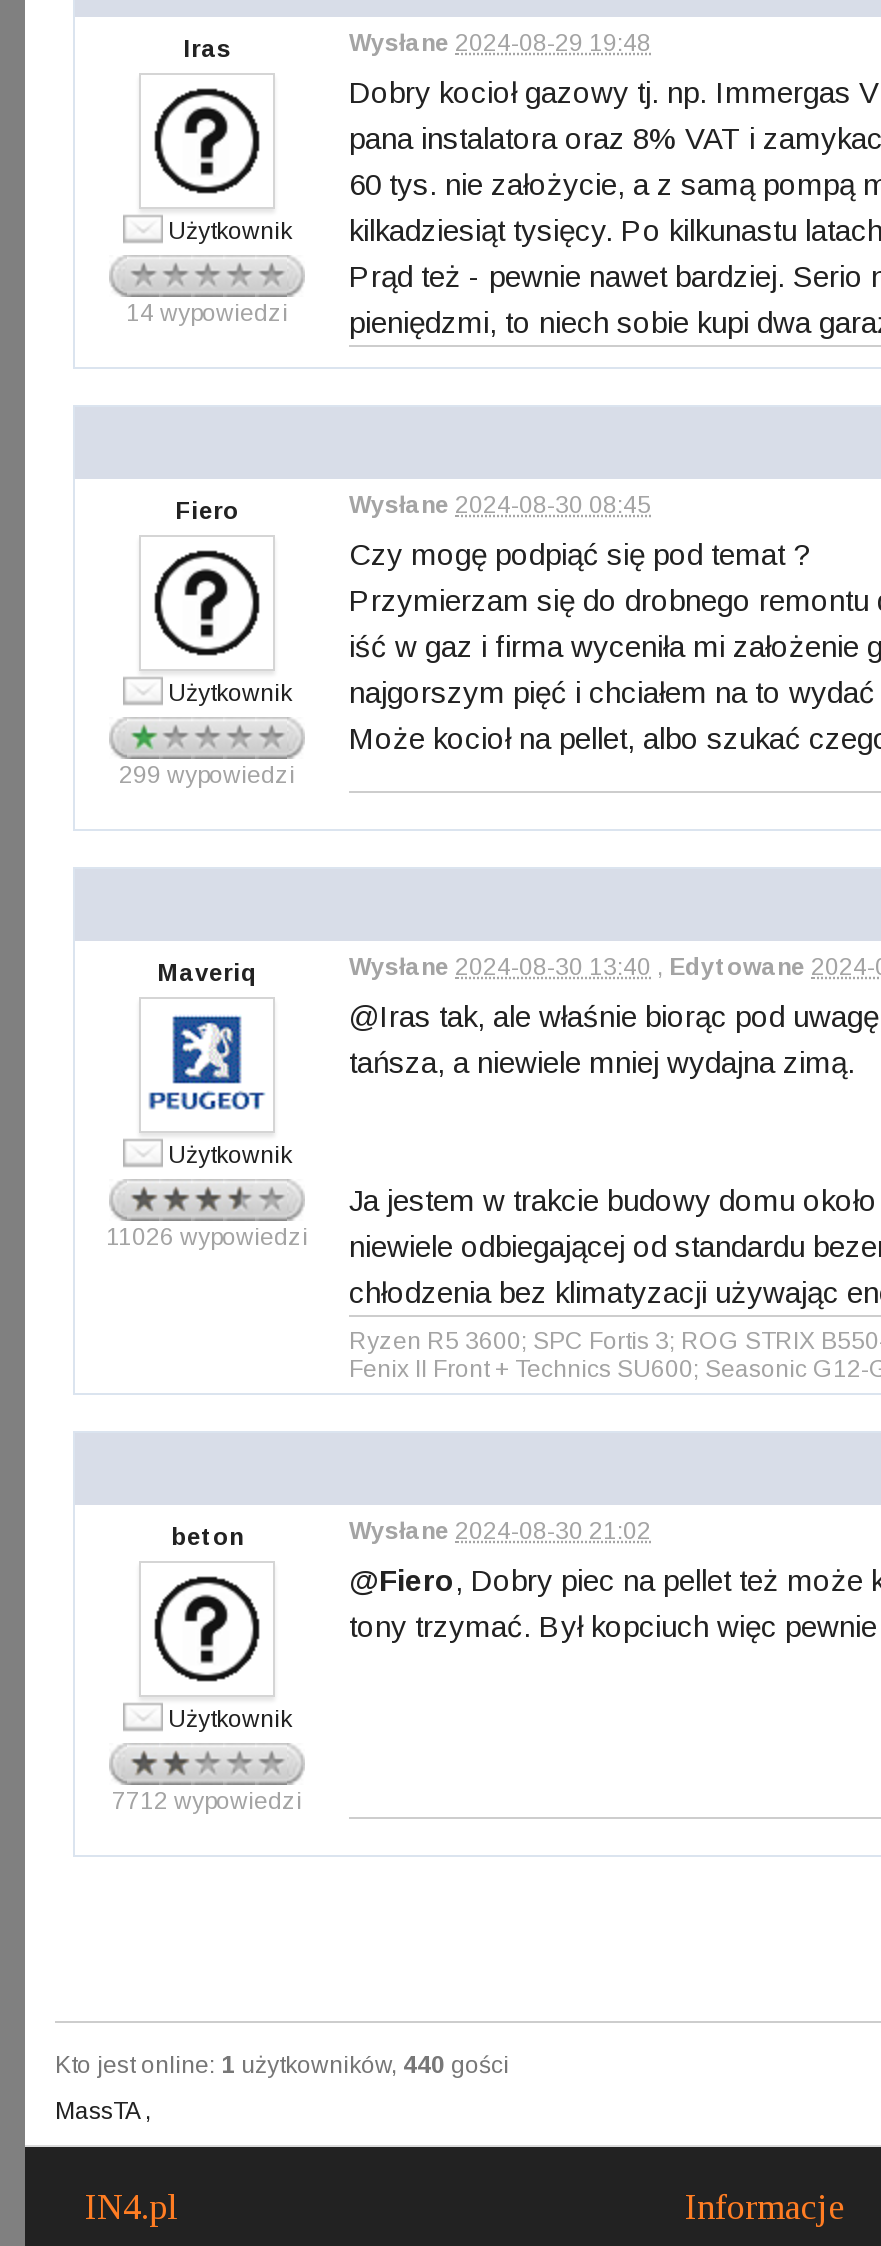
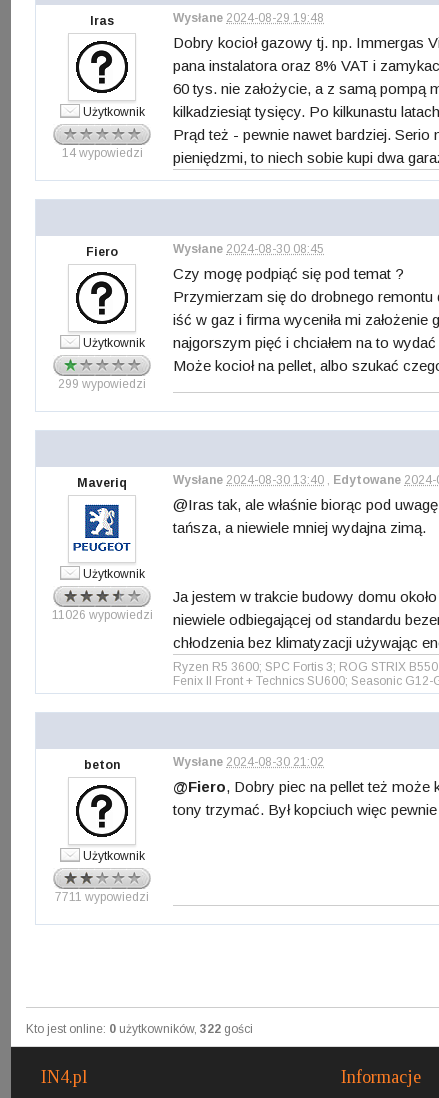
- 7712 wypowiedzi
+ 7711 wypowiedzi

- Kto jest online: 1 użytkowników, 440 gości
- MassTA,
+ Kto jest online: 0 użytkowników, 322 gości
